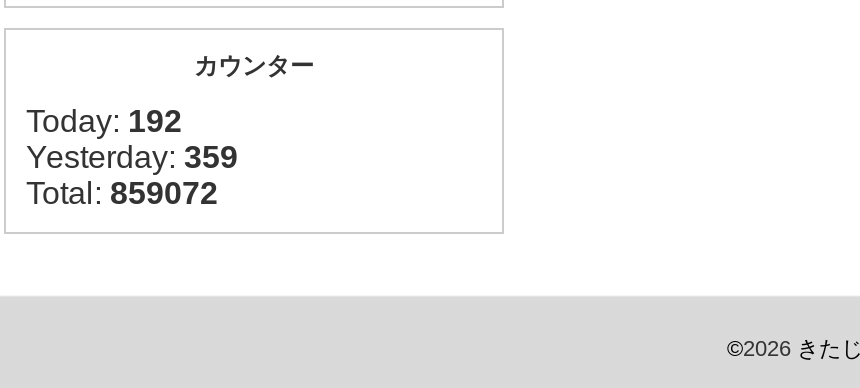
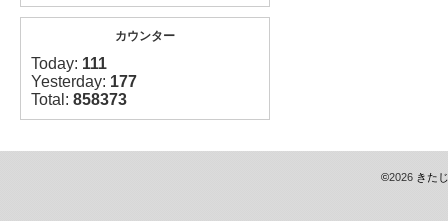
- Today: 192
+ Today: 111

- Yesterday: 359
+ Yesterday: 177

- Total: 859072
+ Total: 858373
